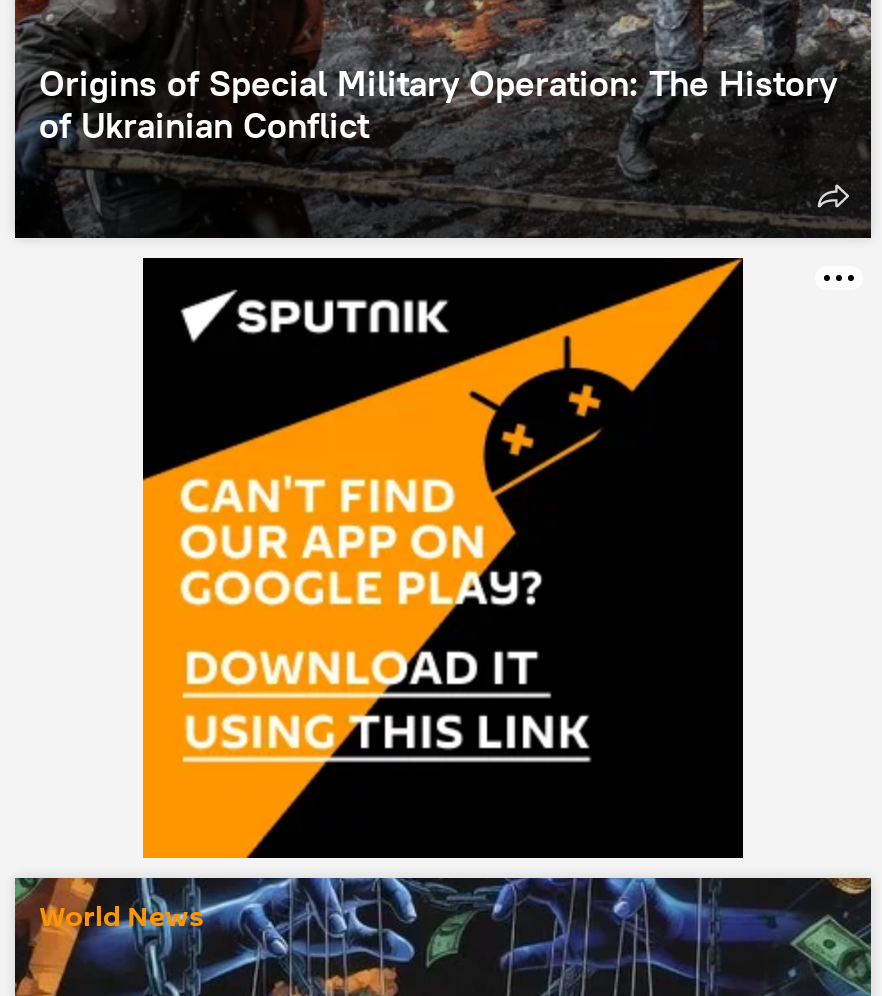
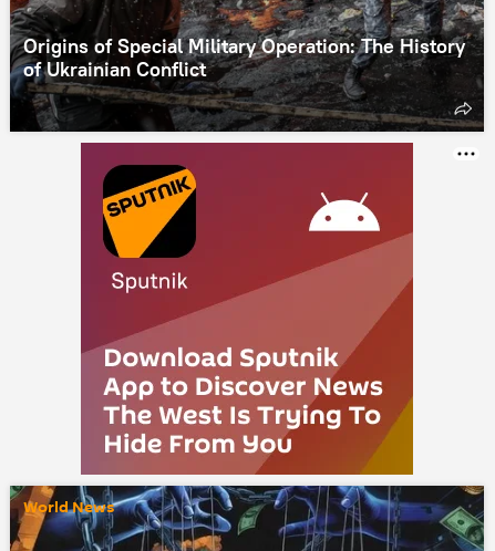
- [image]
+ [image]
